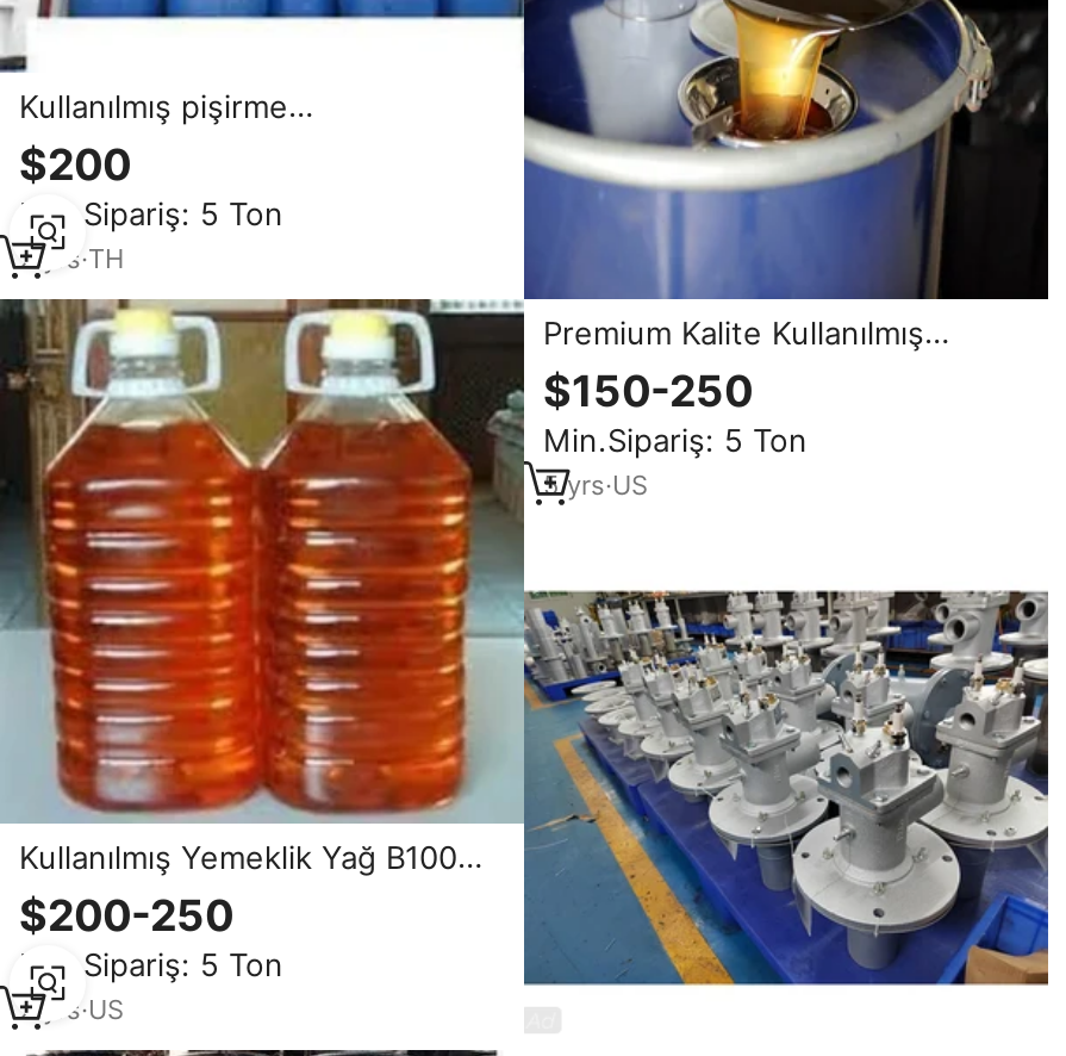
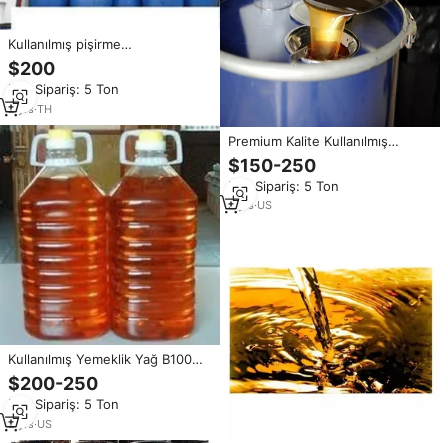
- [image]
+ [image]
